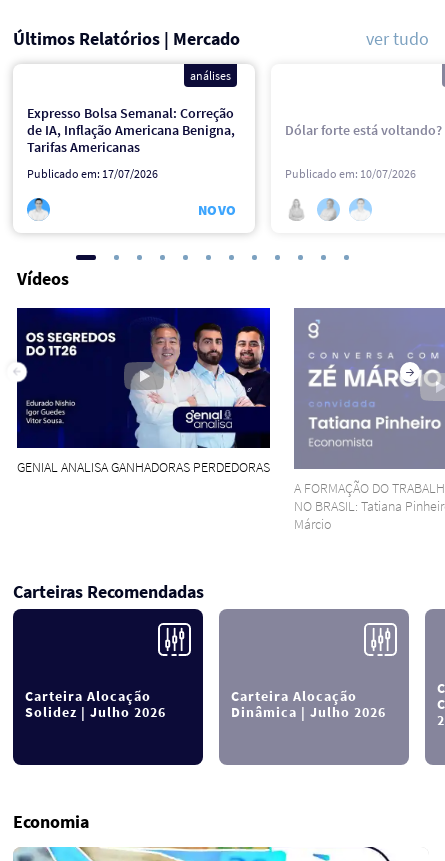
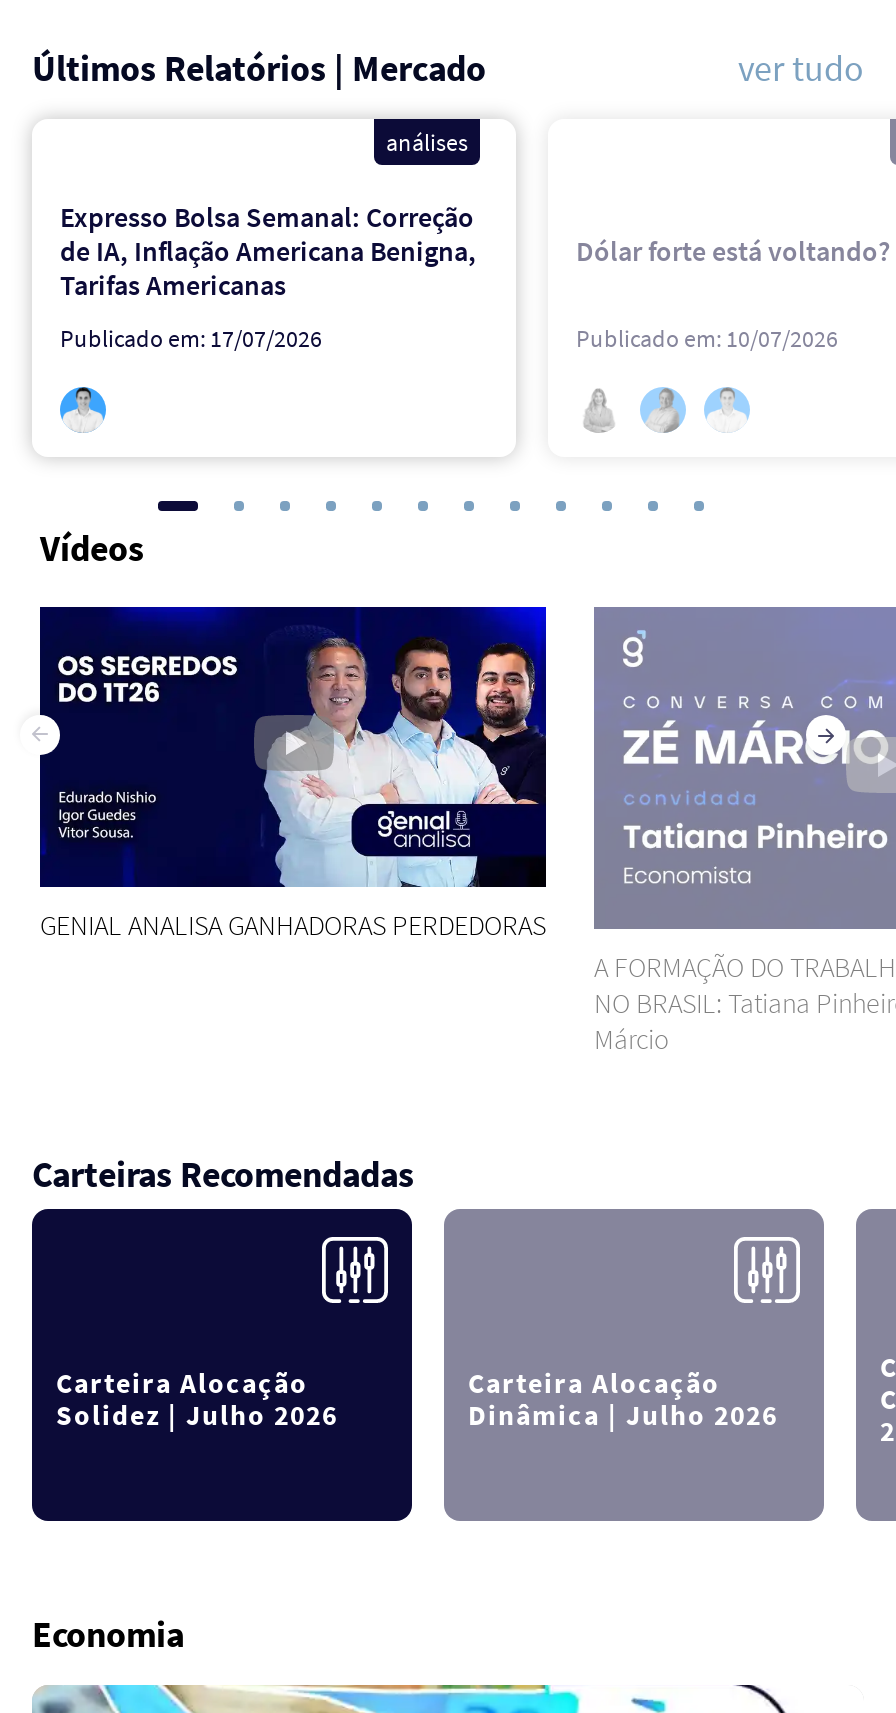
- NOVO
